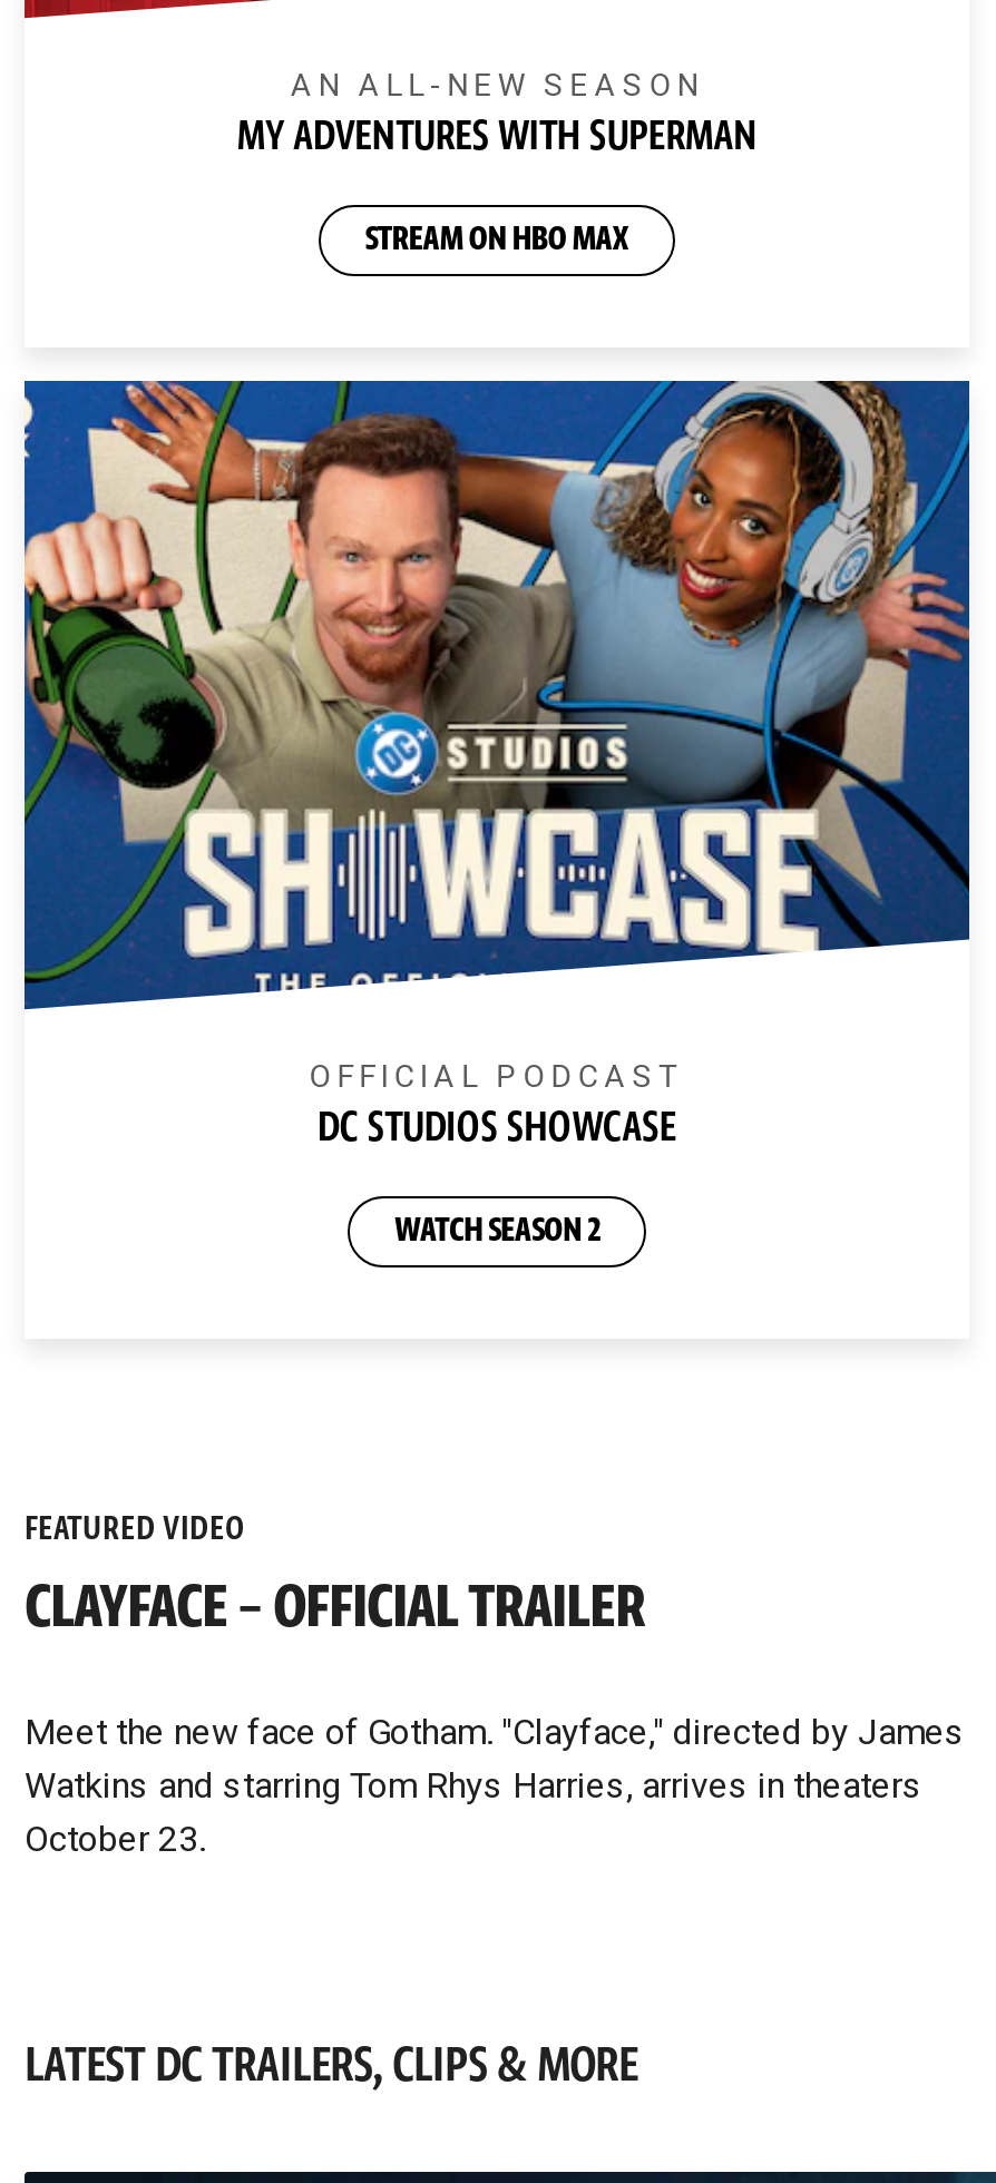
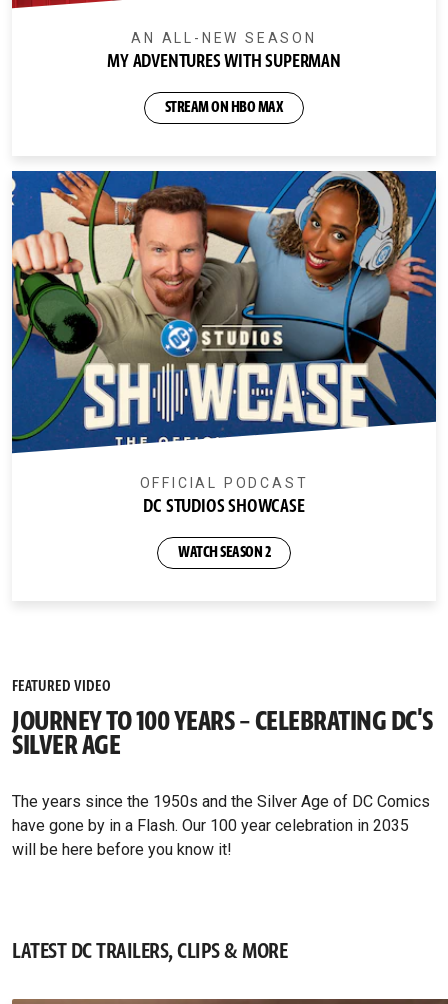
- CLAYFACE – OFFICIAL TRAILER
+ JOURNEY TO 100 YEARS – CELEBRATING DC'S
+ SILVER AGE

- Meet the new face of Gotham. "Clayface," directed by James
- Watkins and starring Tom Rhys Harries, arrives in theaters
- October 23.
+ The years since the 1950s and the Silver Age of DC Comics
+ have gone by in a Flash. Our 100 year celebration in 2035
+ will be here before you know it!
